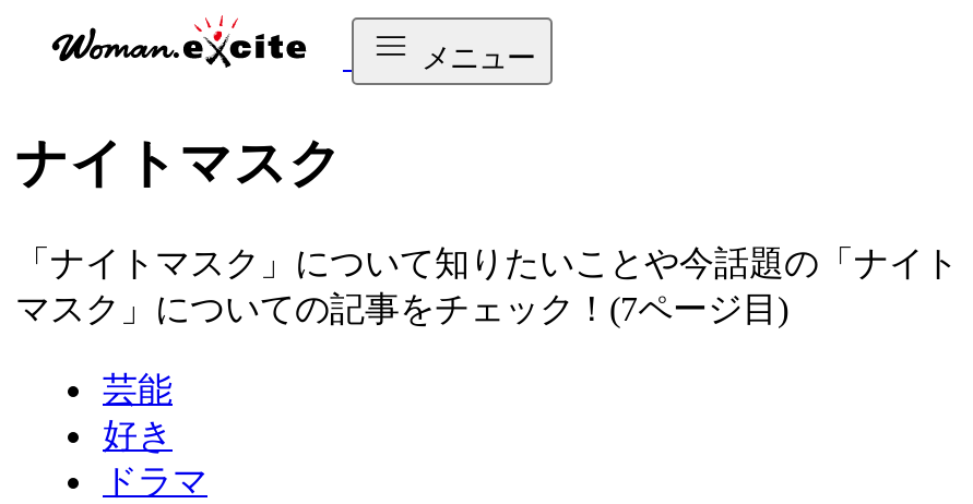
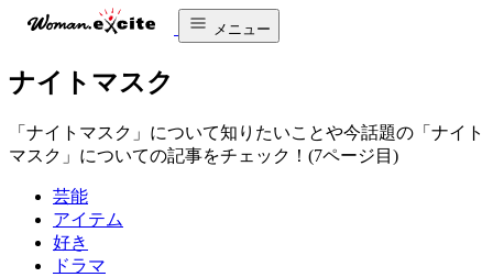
+ アイテム
